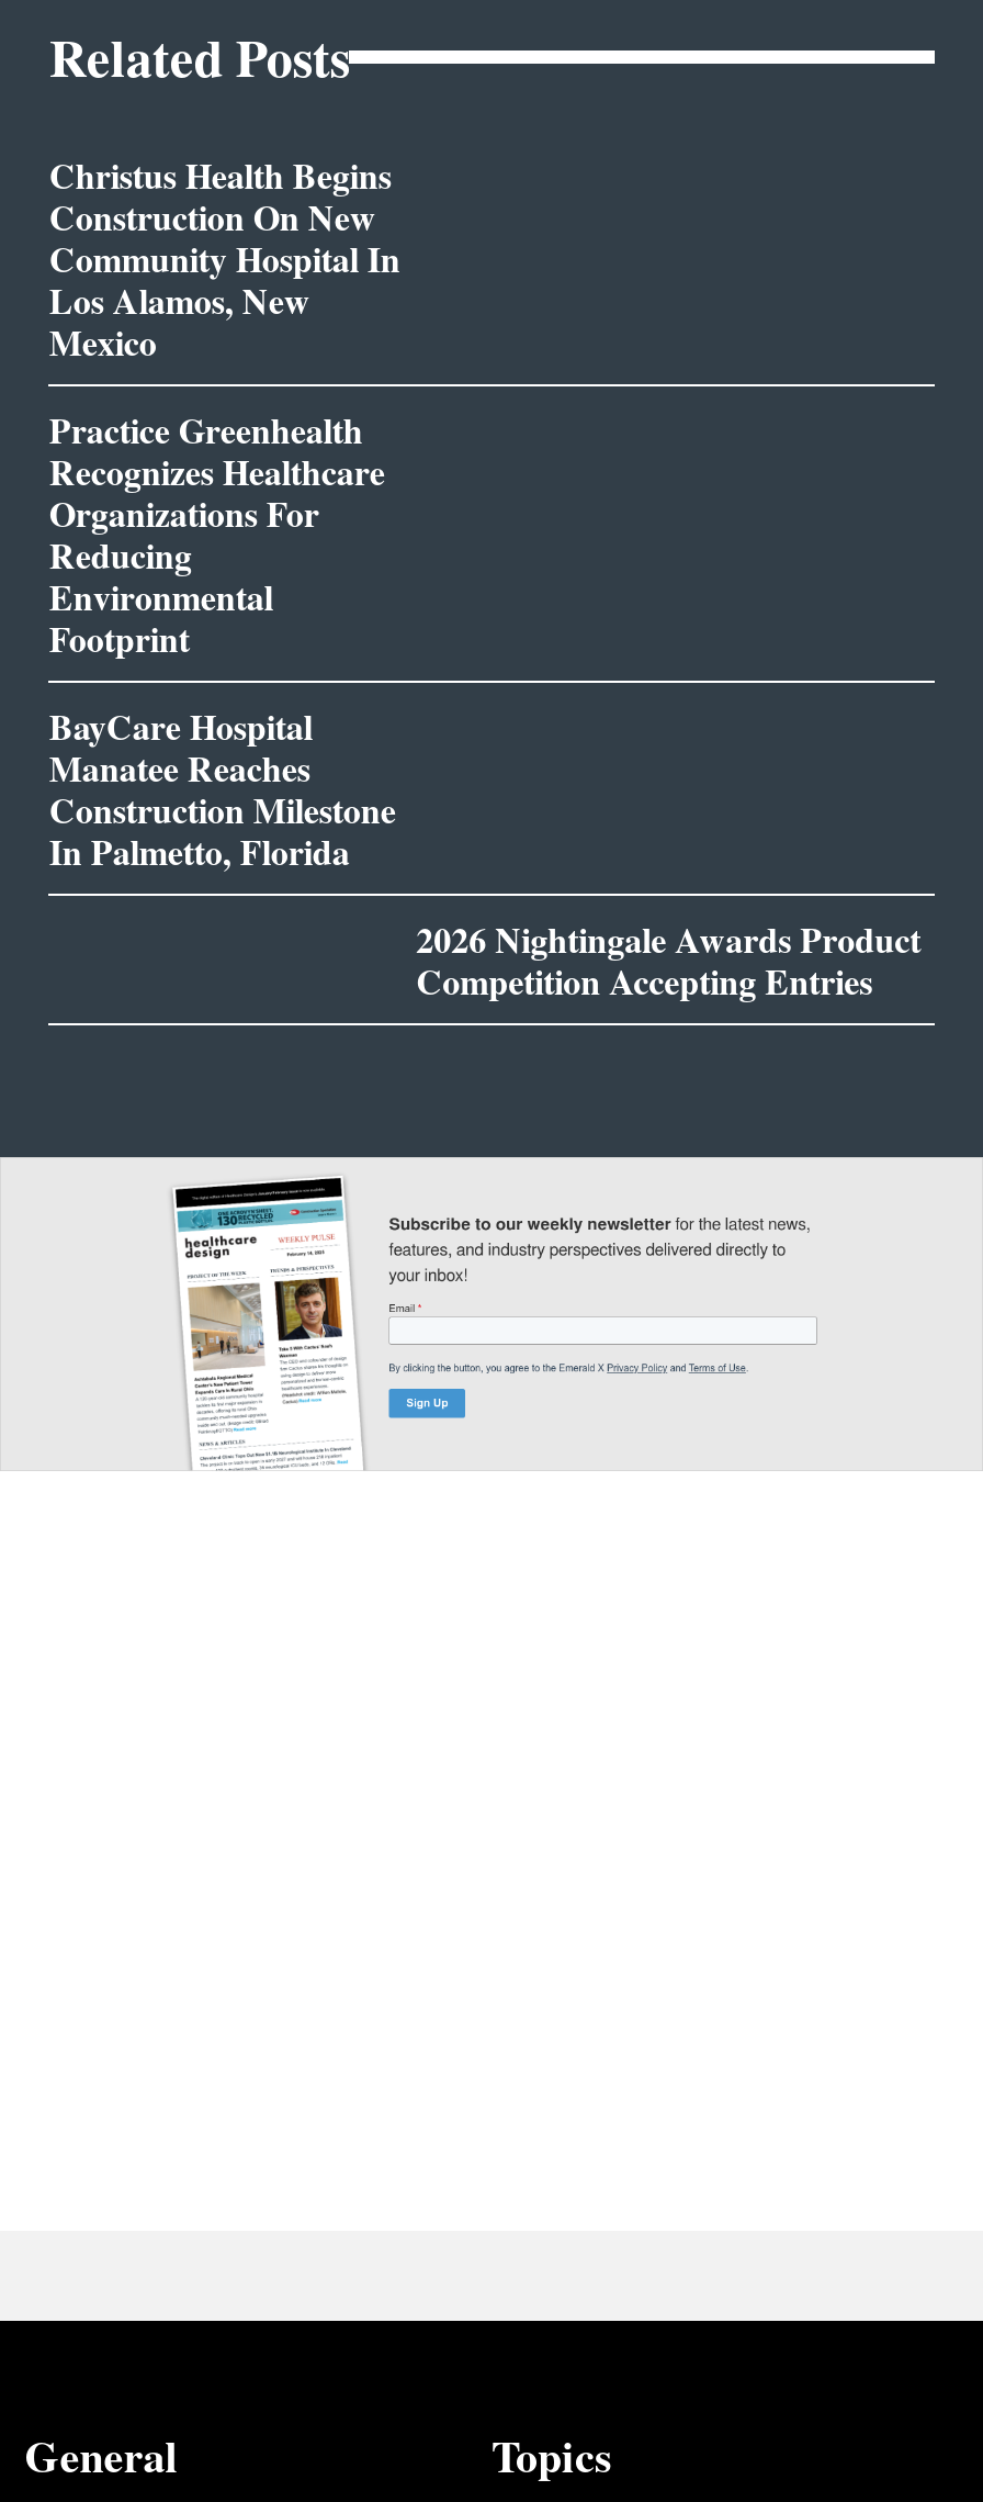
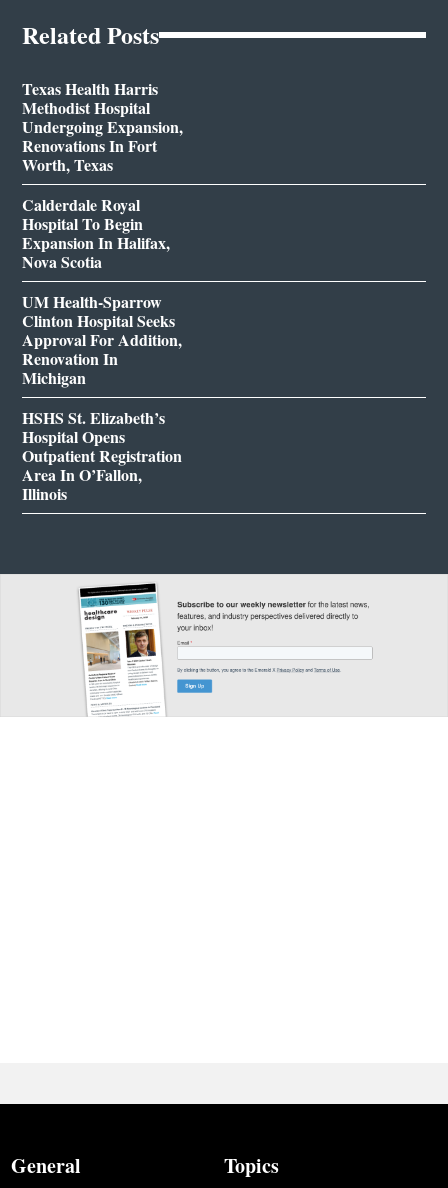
- Christus Health Begins
- Construction On New
- Community Hospital In
- Los Alamos, New
- Mexico
+ Texas Health Harris
+ Methodist Hospital
+ Undergoing Expansion,
+ Renovations In Fort
+ Worth, Texas

- Practice Greenhealth
- Recognizes Healthcare
- Organizations For
- Reducing
- Environmental
- Footprint
+ Calderdale Royal
+ Hospital To Begin
+ Expansion In Halifax,
+ Nova Scotia

- BayCare Hospital
- Manatee Reaches
- Construction Milestone
- In Palmetto, Florida
+ UM Health-Sparrow
+ Clinton Hospital Seeks
+ Approval For Addition,
+ Renovation In
+ Michigan

- 2026 Nightingale Awards Product
- Competition Accepting Entries
+ HSHS St. Elizabeth’s
+ Hospital Opens
+ Outpatient Registration
+ Area In O’Fallon,
+ Illinois
